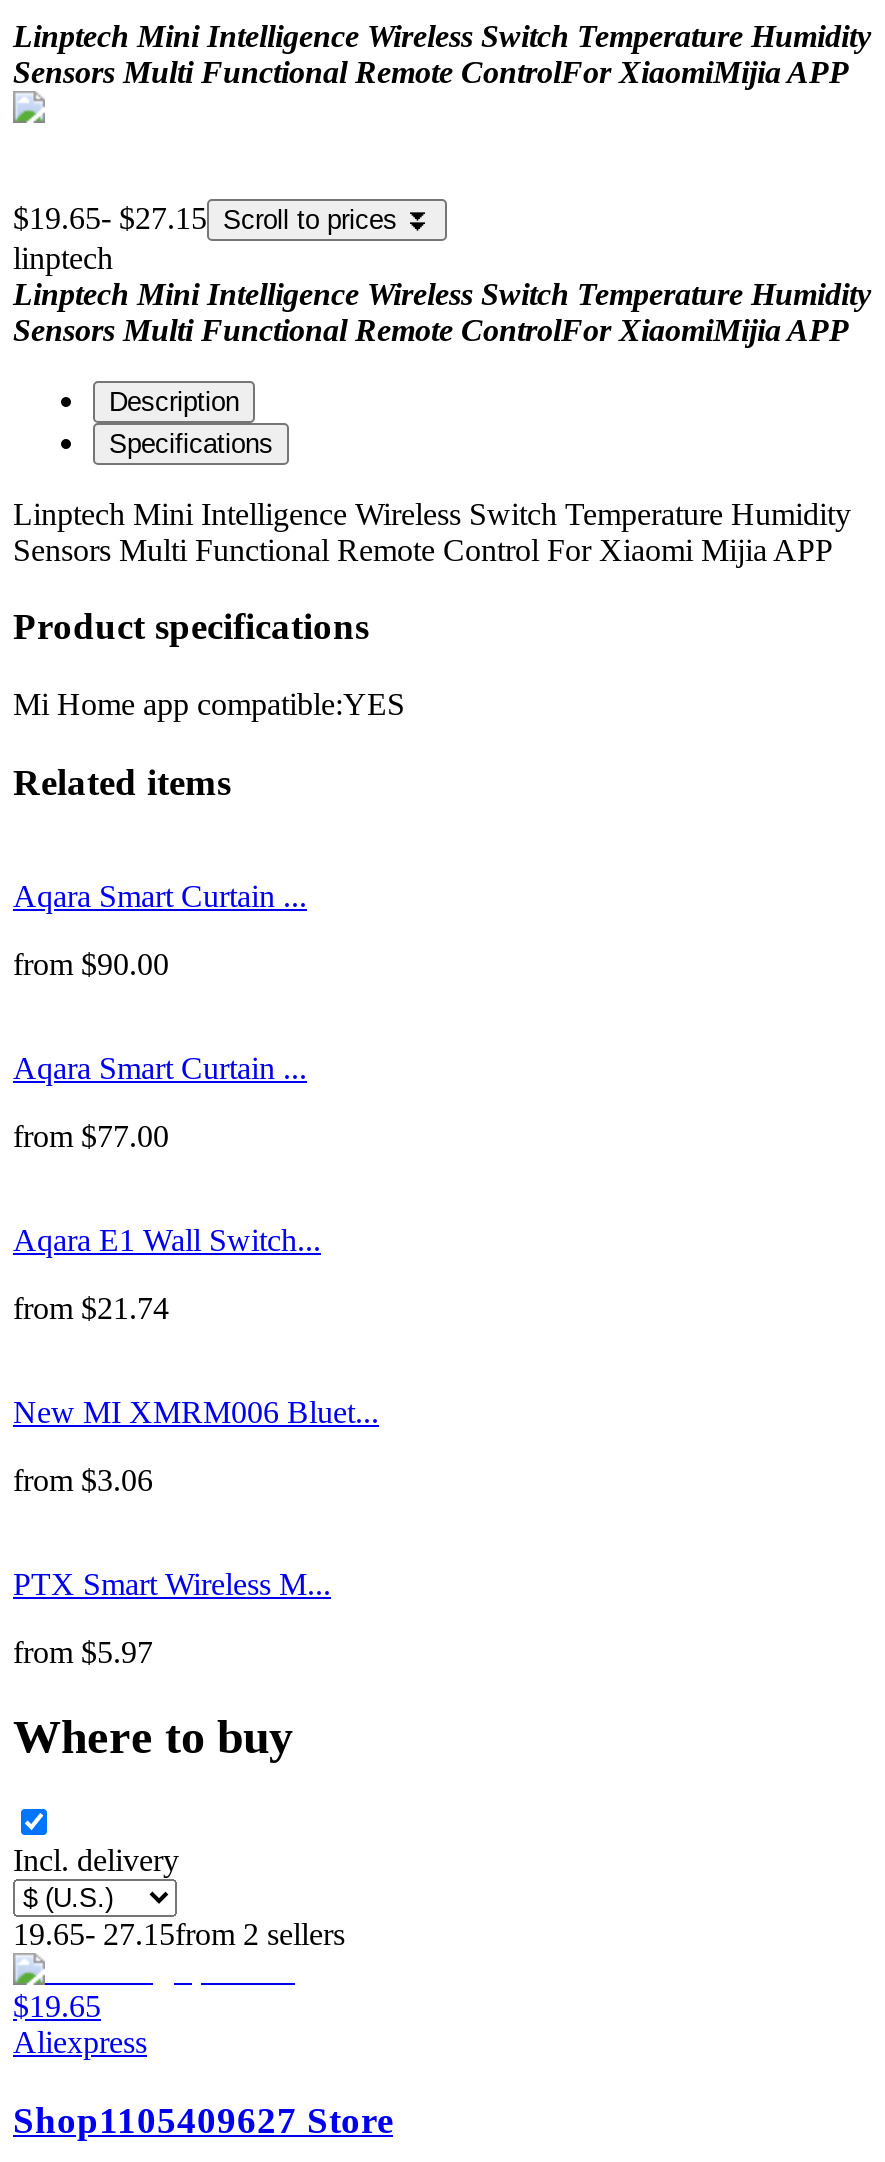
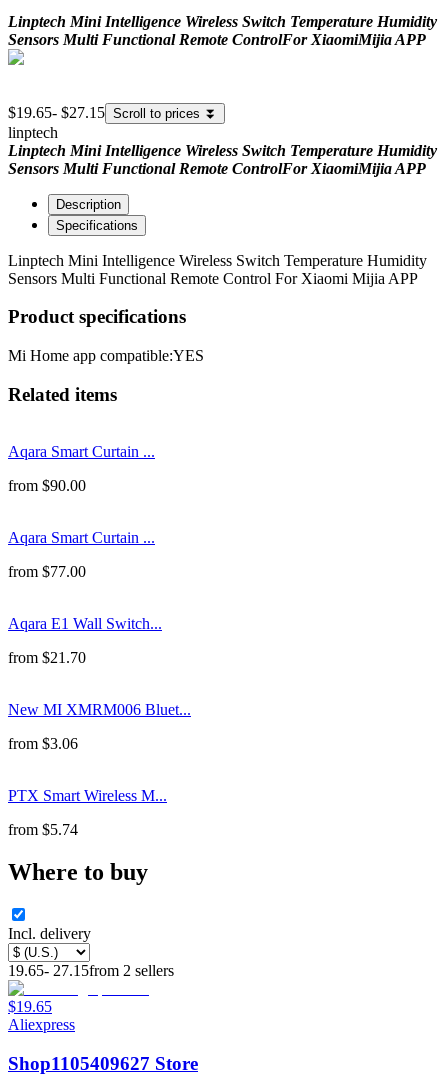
- from $21.74
+ from $21.70

- from $5.97
+ from $5.74
